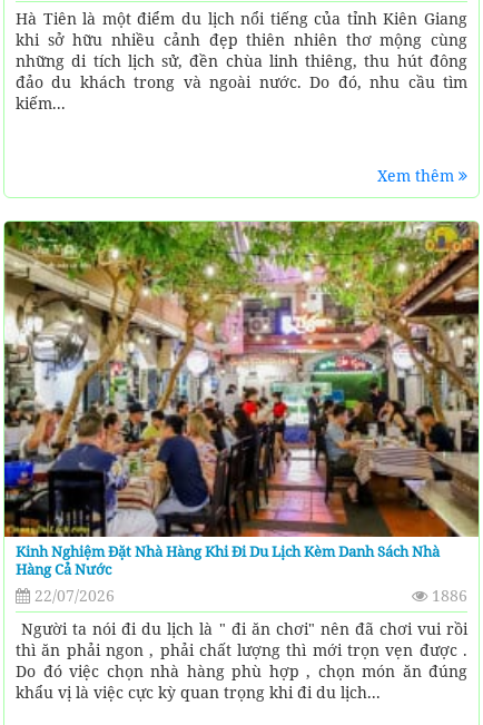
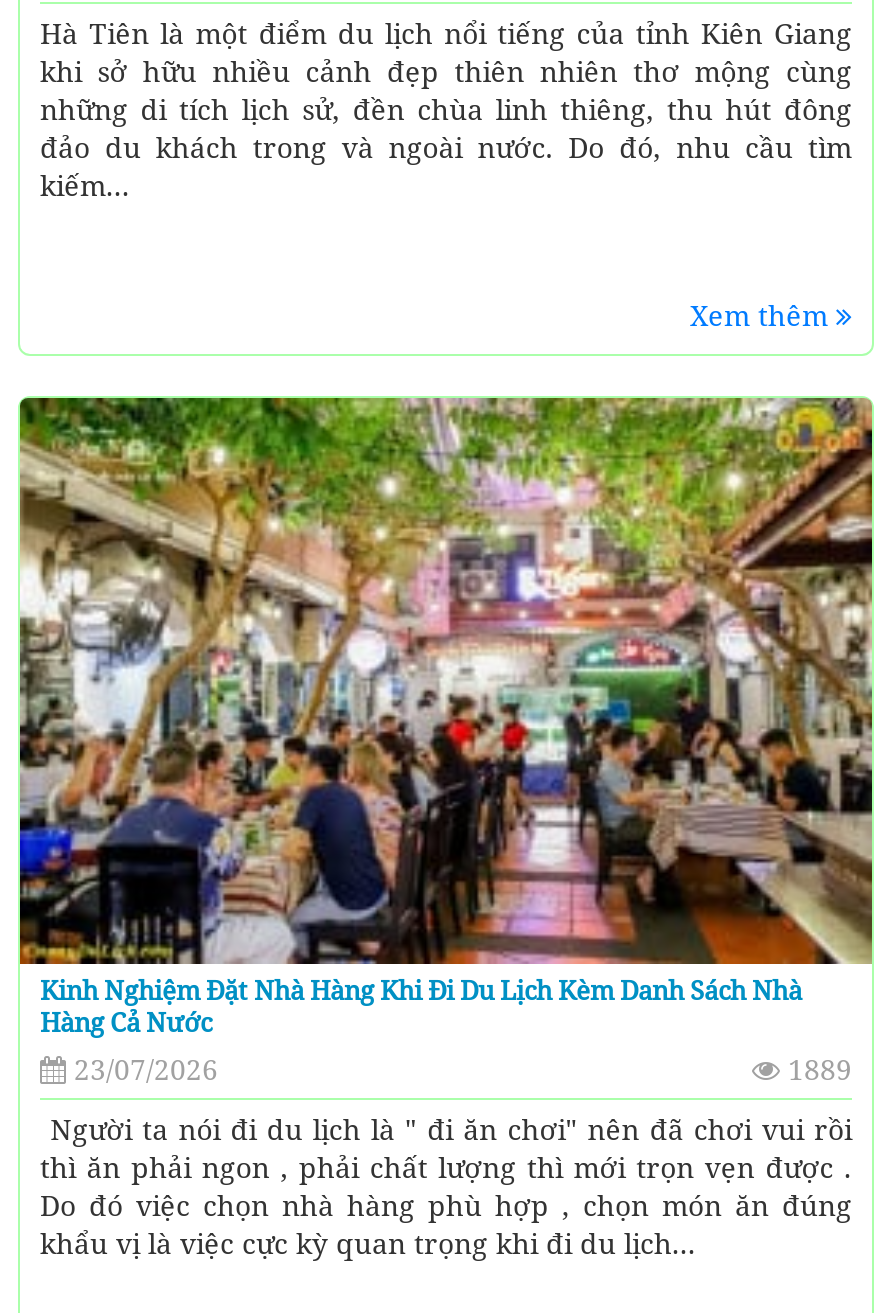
- 22/07/2026
+ 23/07/2026

- 1886
+ 1889
